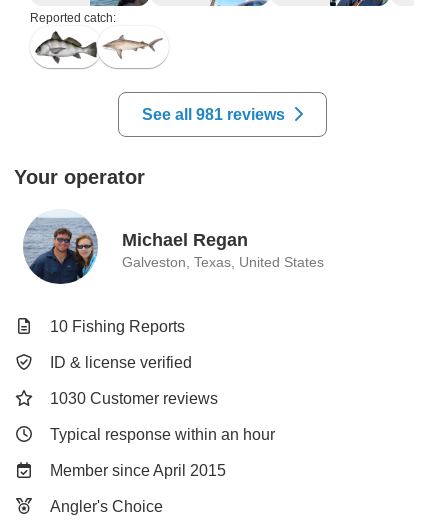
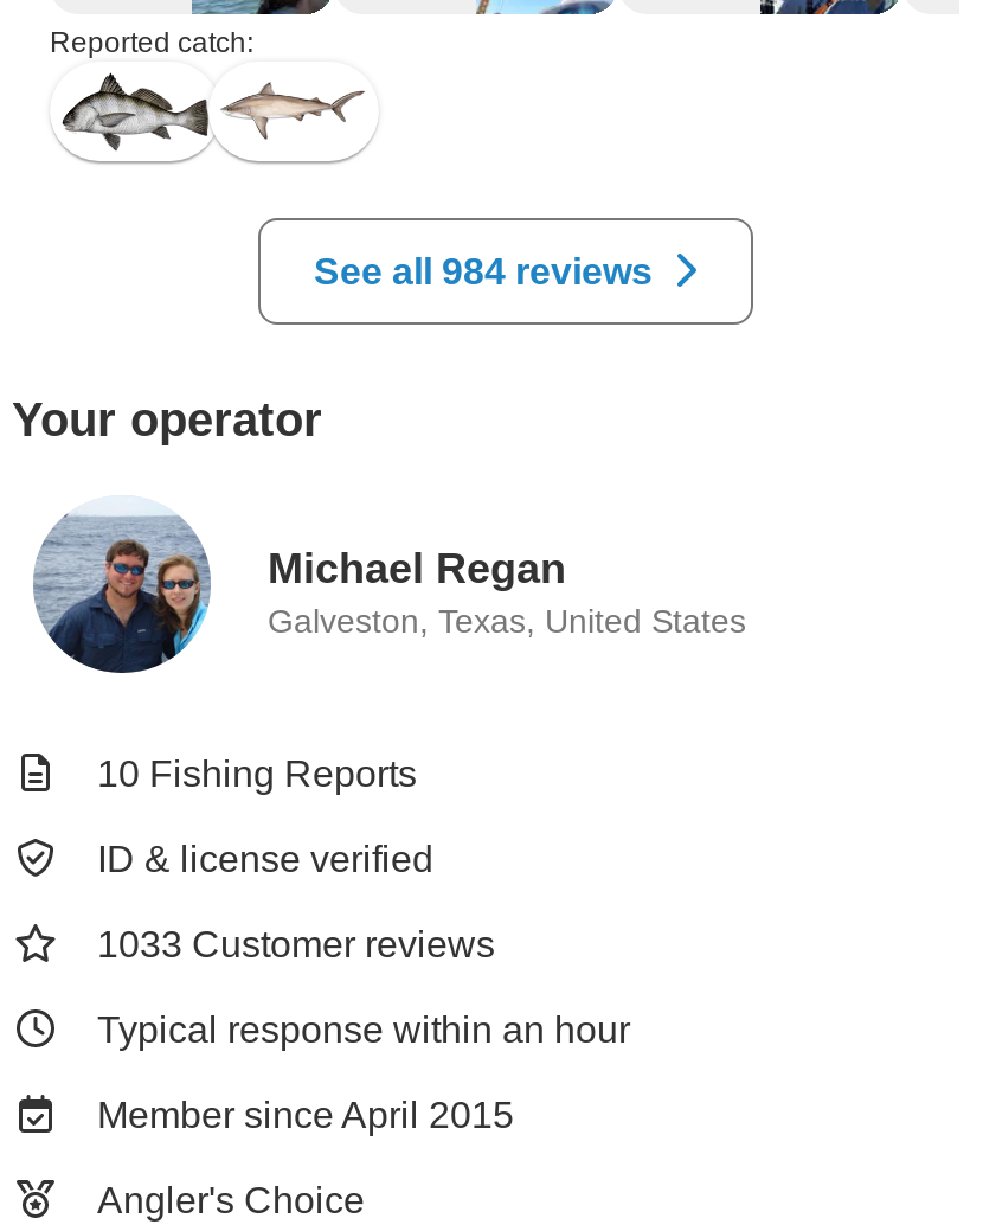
- See all 981 reviews
+ See all 984 reviews

- 1030 Customer reviews
+ 1033 Customer reviews
